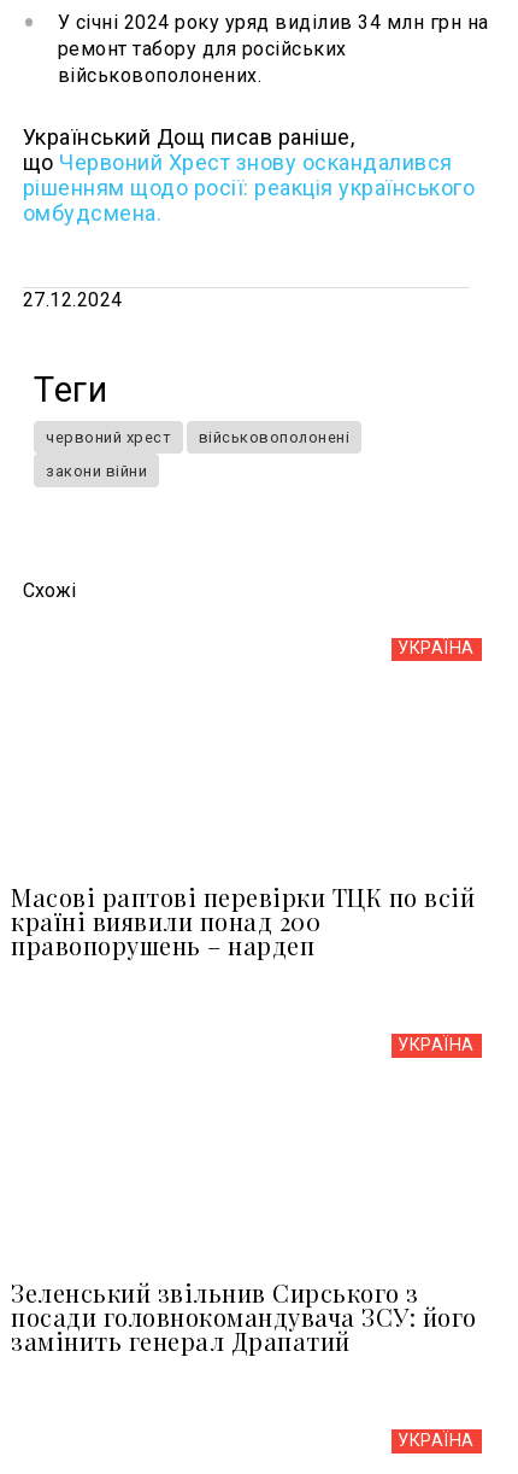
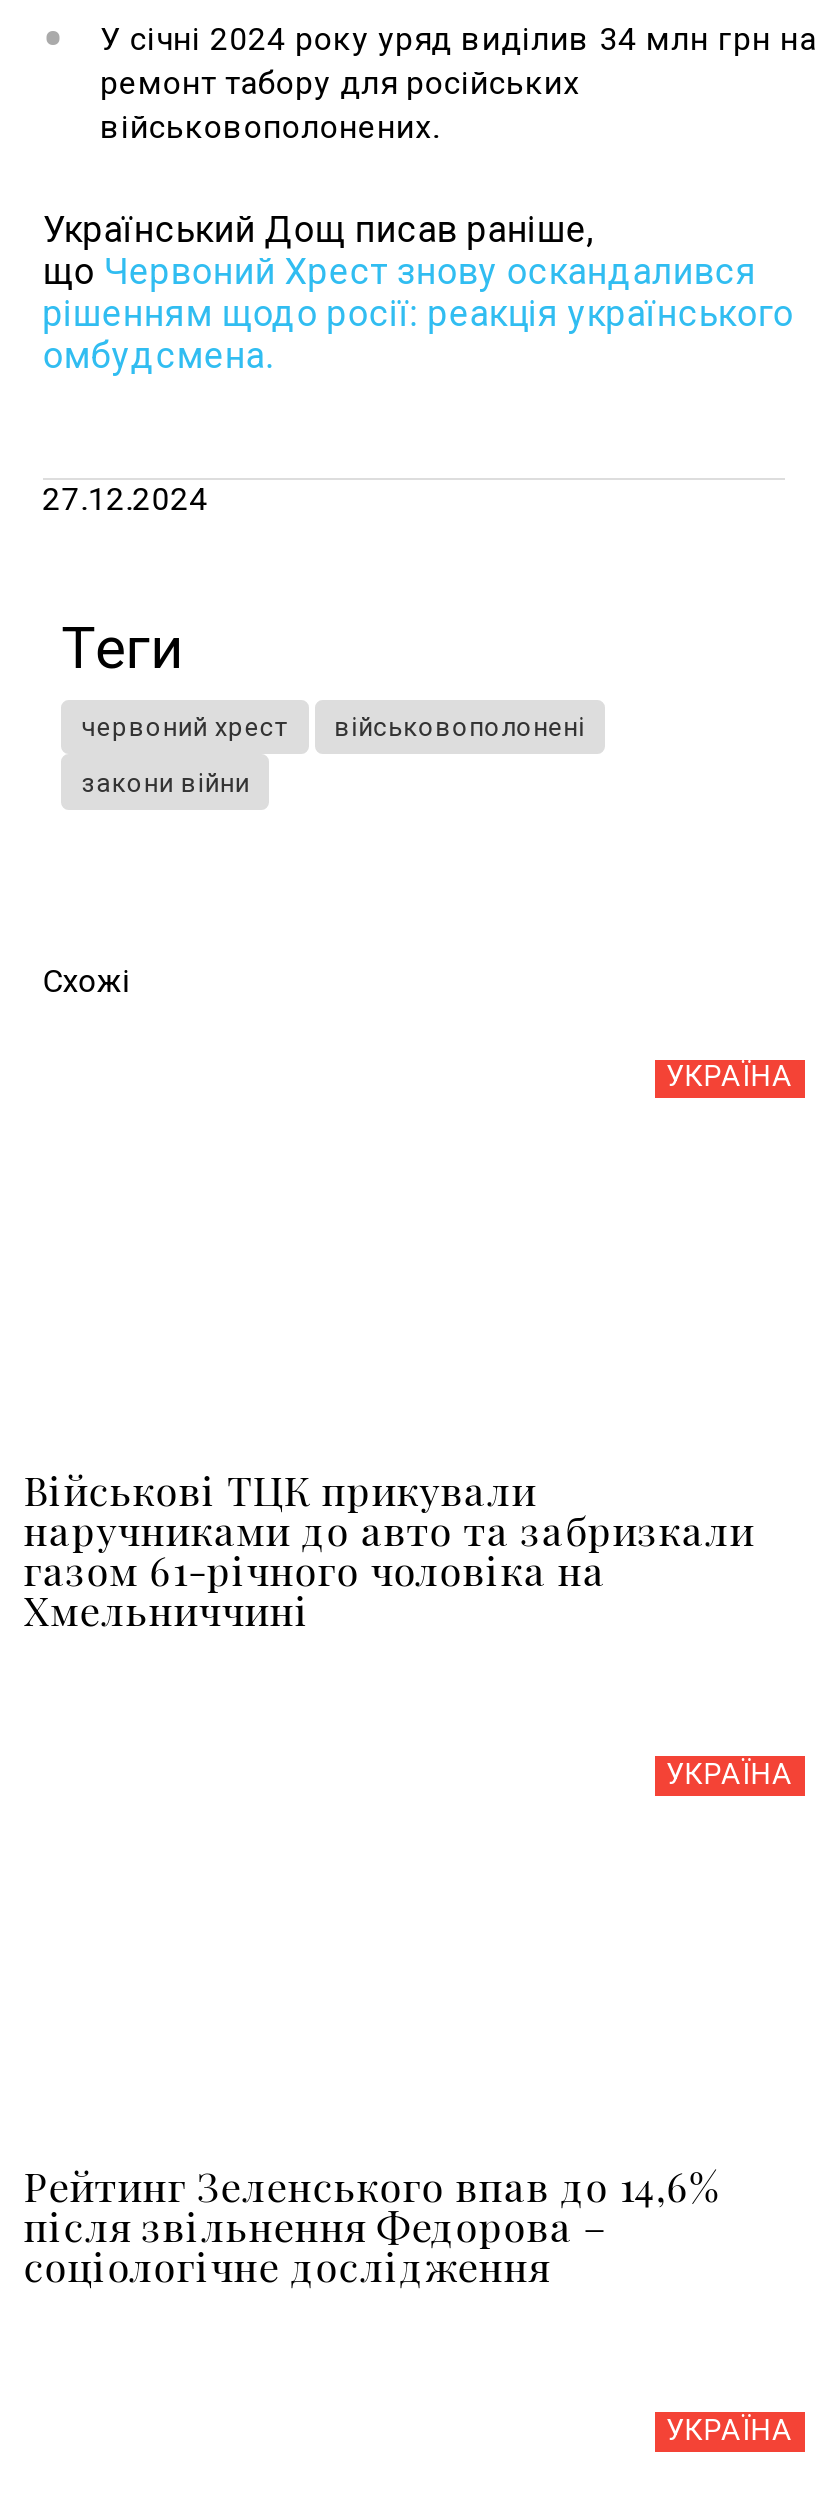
- Масові раптові перевірки ТЦК по всій
- країні виявили понад 200
- правопорушень – нардеп
+ Військові ТЦК прикували
+ наручниками до авто та забризкали
+ газом 61-річного чоловіка на
+ Хмельниччині

- Зеленський звільнив Сирського з
- посади головнокомандувача ЗСУ: його
- замінить генерал Драпатий
+ Рейтинг Зеленського впав до 14,6%
+ після звільнення Федорова –
+ соціологічне дослідження
